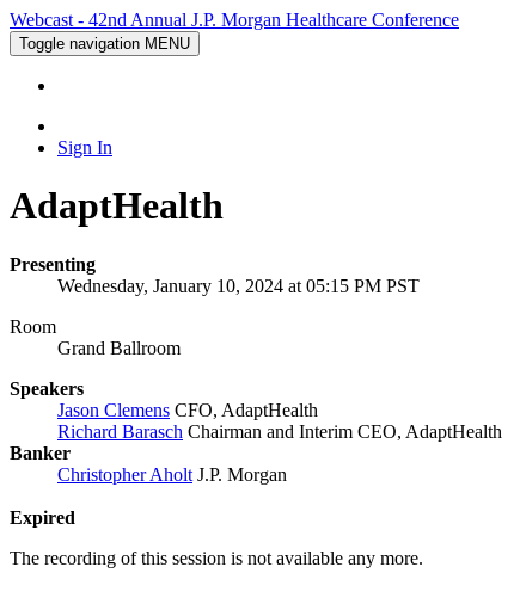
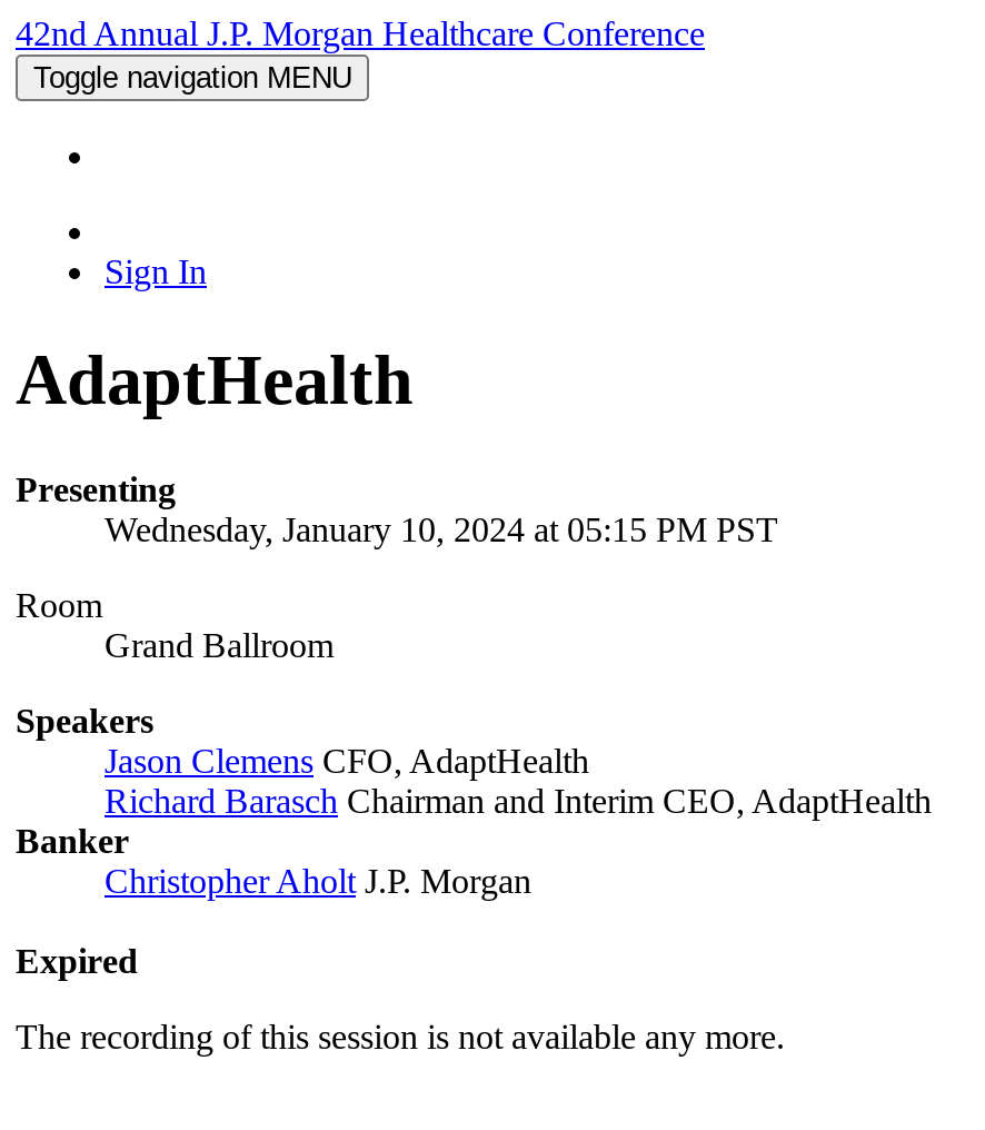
- Webcast - 42nd Annual J.P. Morgan Healthcare Conference
+ 42nd Annual J.P. Morgan Healthcare Conference
